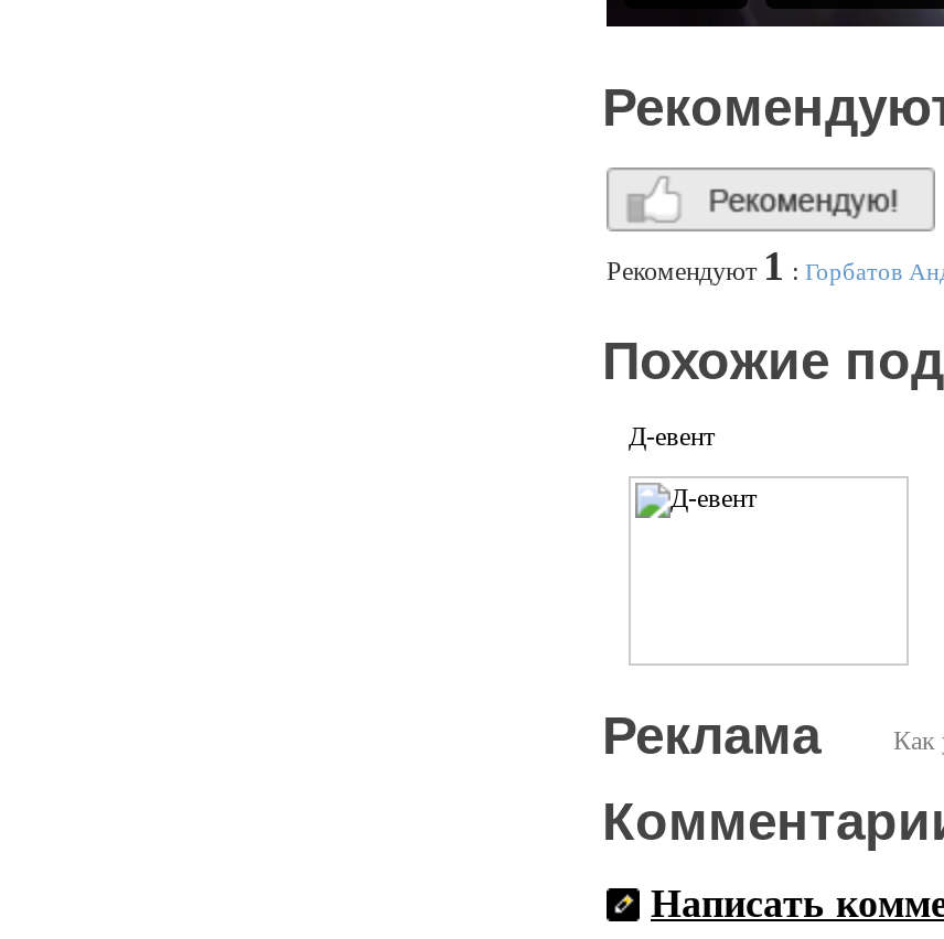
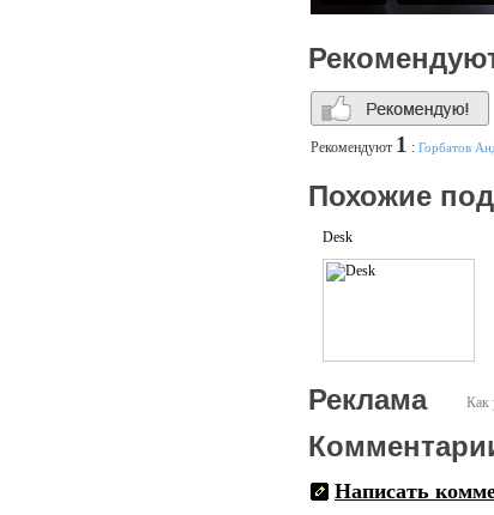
- Д-евент
+ Desk
